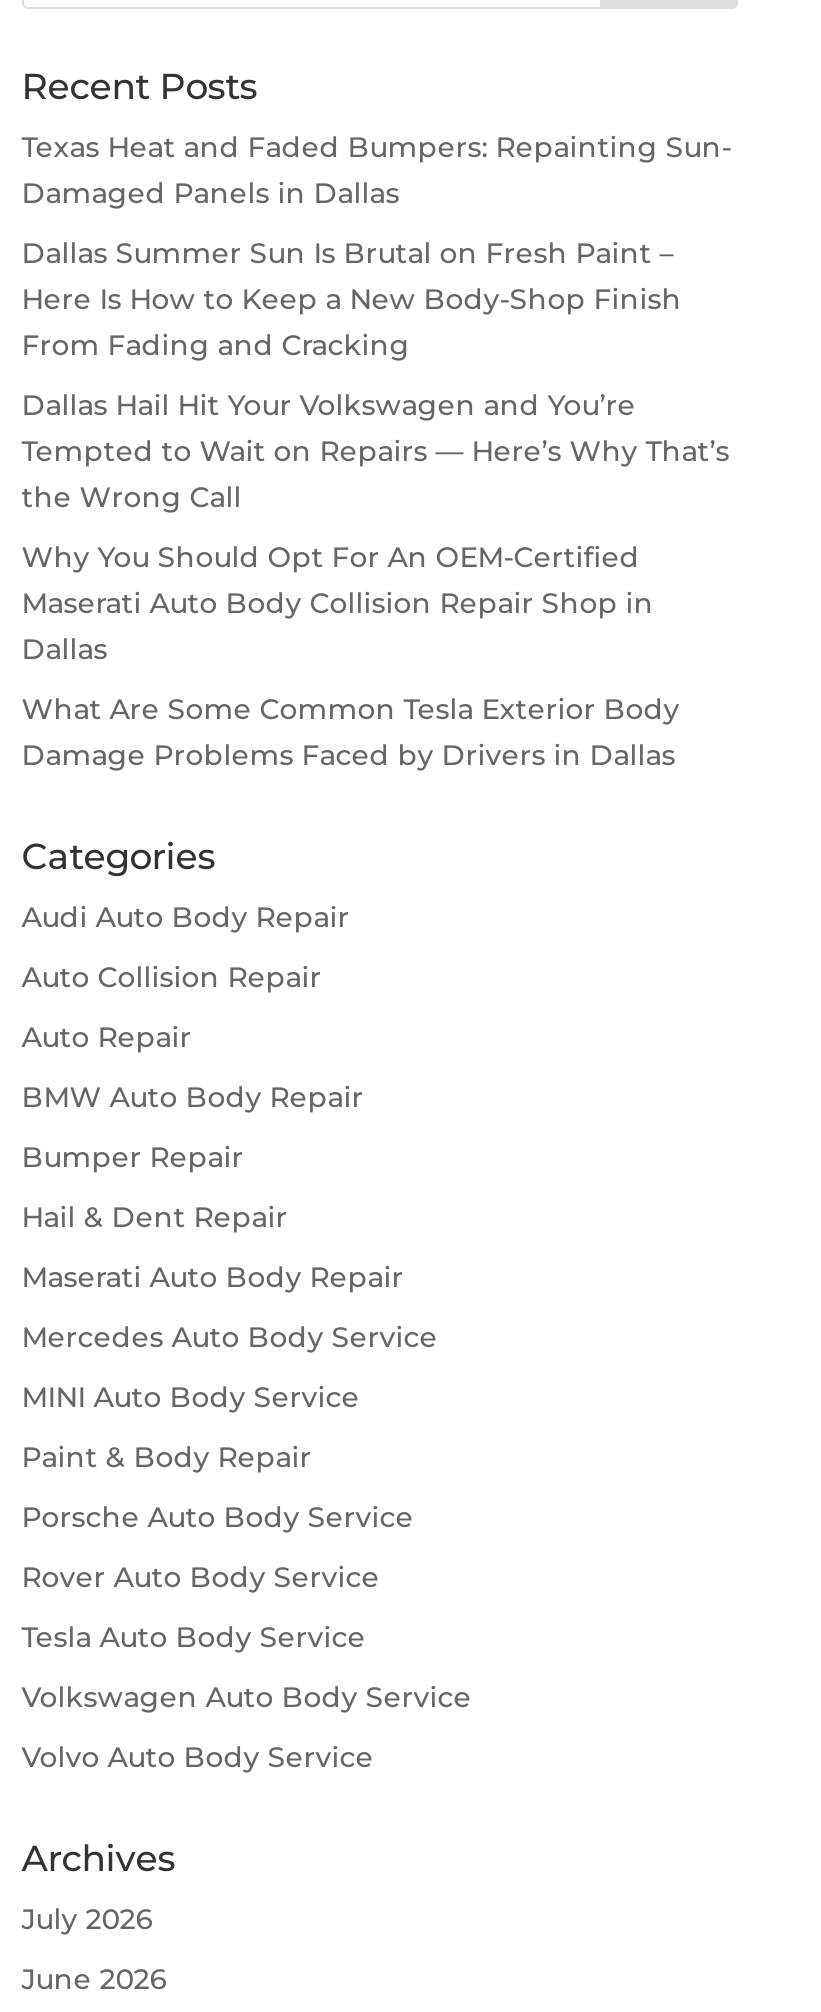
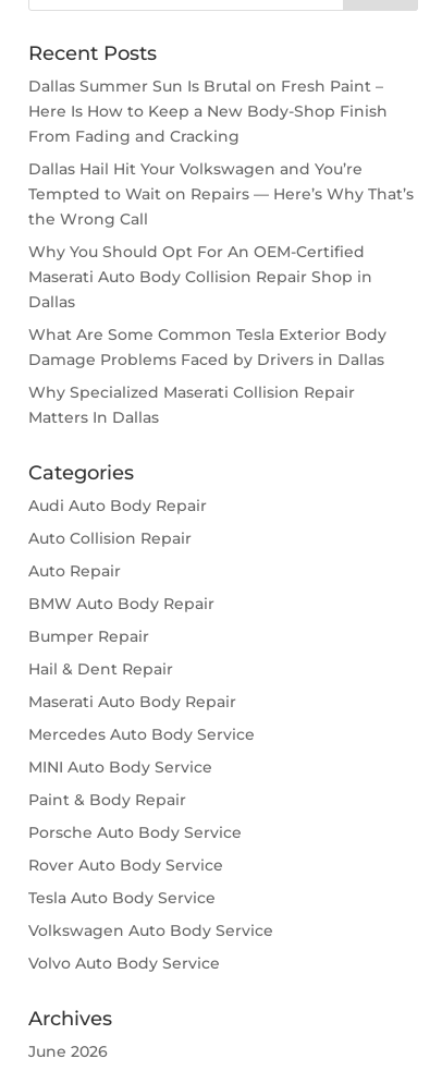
- Texas Heat and Faded Bumpers: Repainting Sun-
- Damaged Panels in Dallas

moved up: Dallas Summer Sun Is Brutal on Fresh Paint – | Here Is How to Keep a New Body-Shop Finish | From Fading and Cracking | ... | What Are Some Common Tesla Exterior Body | Damage Problems Faced by Drivers in Dallas

+ Why Specialized Maserati Collision Repair
+ Matters In Dallas

- July 2026
